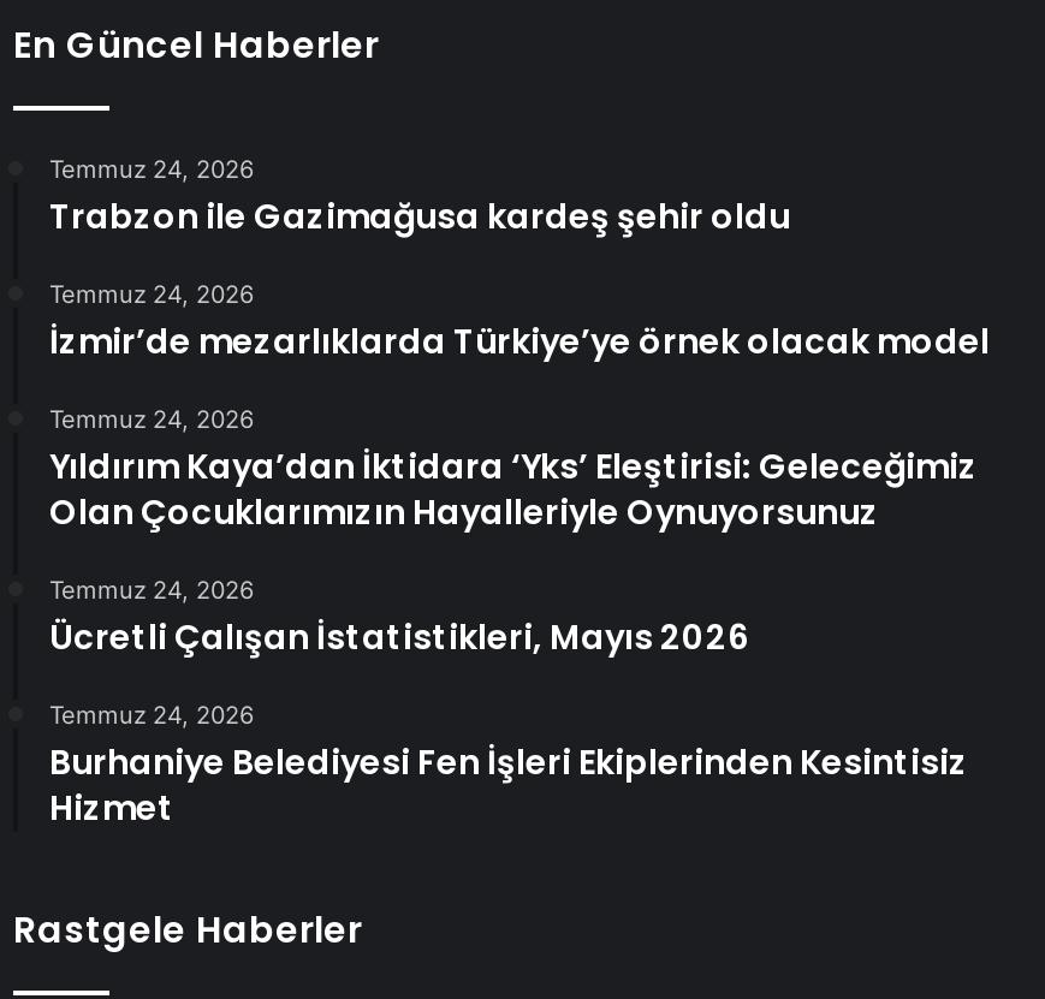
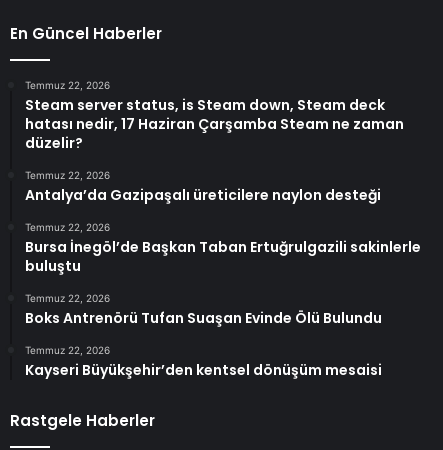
- Temmuz 24, 2026
- Trabzon ile Gazimağusa kardeş şehir oldu
+ Temmuz 22, 2026
+ Steam server status, is Steam down, Steam deck
+ hatası nedir, 17 Haziran Çarşamba Steam ne zaman
+ düzelir?

- Temmuz 24, 2026
- İzmir’de mezarlıklarda Türkiye’ye örnek olacak model
+ Temmuz 22, 2026
+ Antalya’da Gazipaşalı üreticilere naylon desteği

- Temmuz 24, 2026
- Yıldırım Kaya’dan İktidara ‘Yks’ Eleştirisi: Geleceğimiz
- Olan Çocuklarımızın Hayalleriyle Oynuyorsunuz
+ Temmuz 22, 2026
+ Bursa İnegöl’de Başkan Taban Ertuğrulgazili sakinlerle
+ buluştu

- Temmuz 24, 2026
- Ücretli Çalışan İstatistikleri, Mayıs 2026
+ Temmuz 22, 2026
+ Boks Antrenörü Tufan Suaşan Evinde Ölü Bulundu

- Temmuz 24, 2026
- Burhaniye Belediyesi Fen İşleri Ekiplerinden Kesintisiz
- Hizmet
+ Temmuz 22, 2026
+ Kayseri Büyükşehir’den kentsel dönüşüm mesaisi
